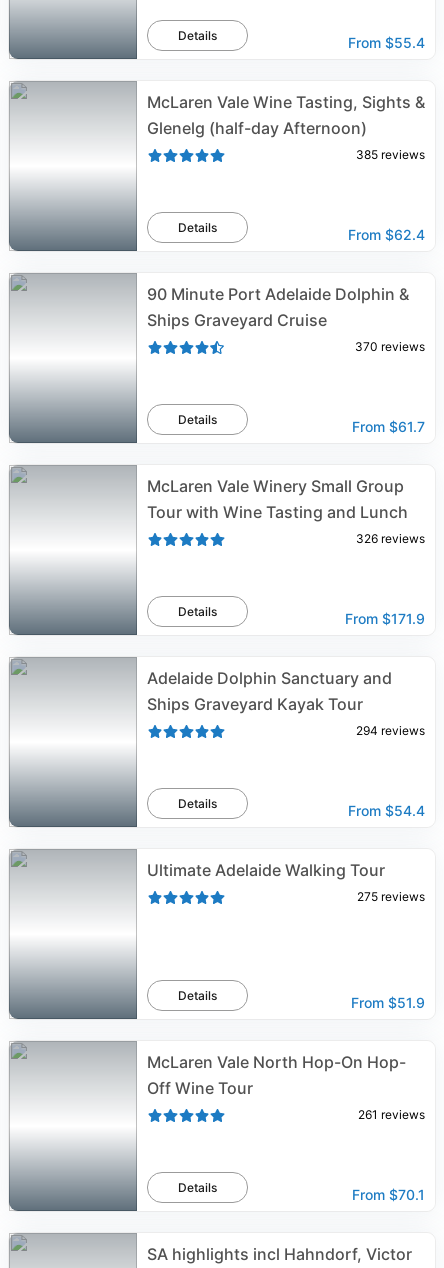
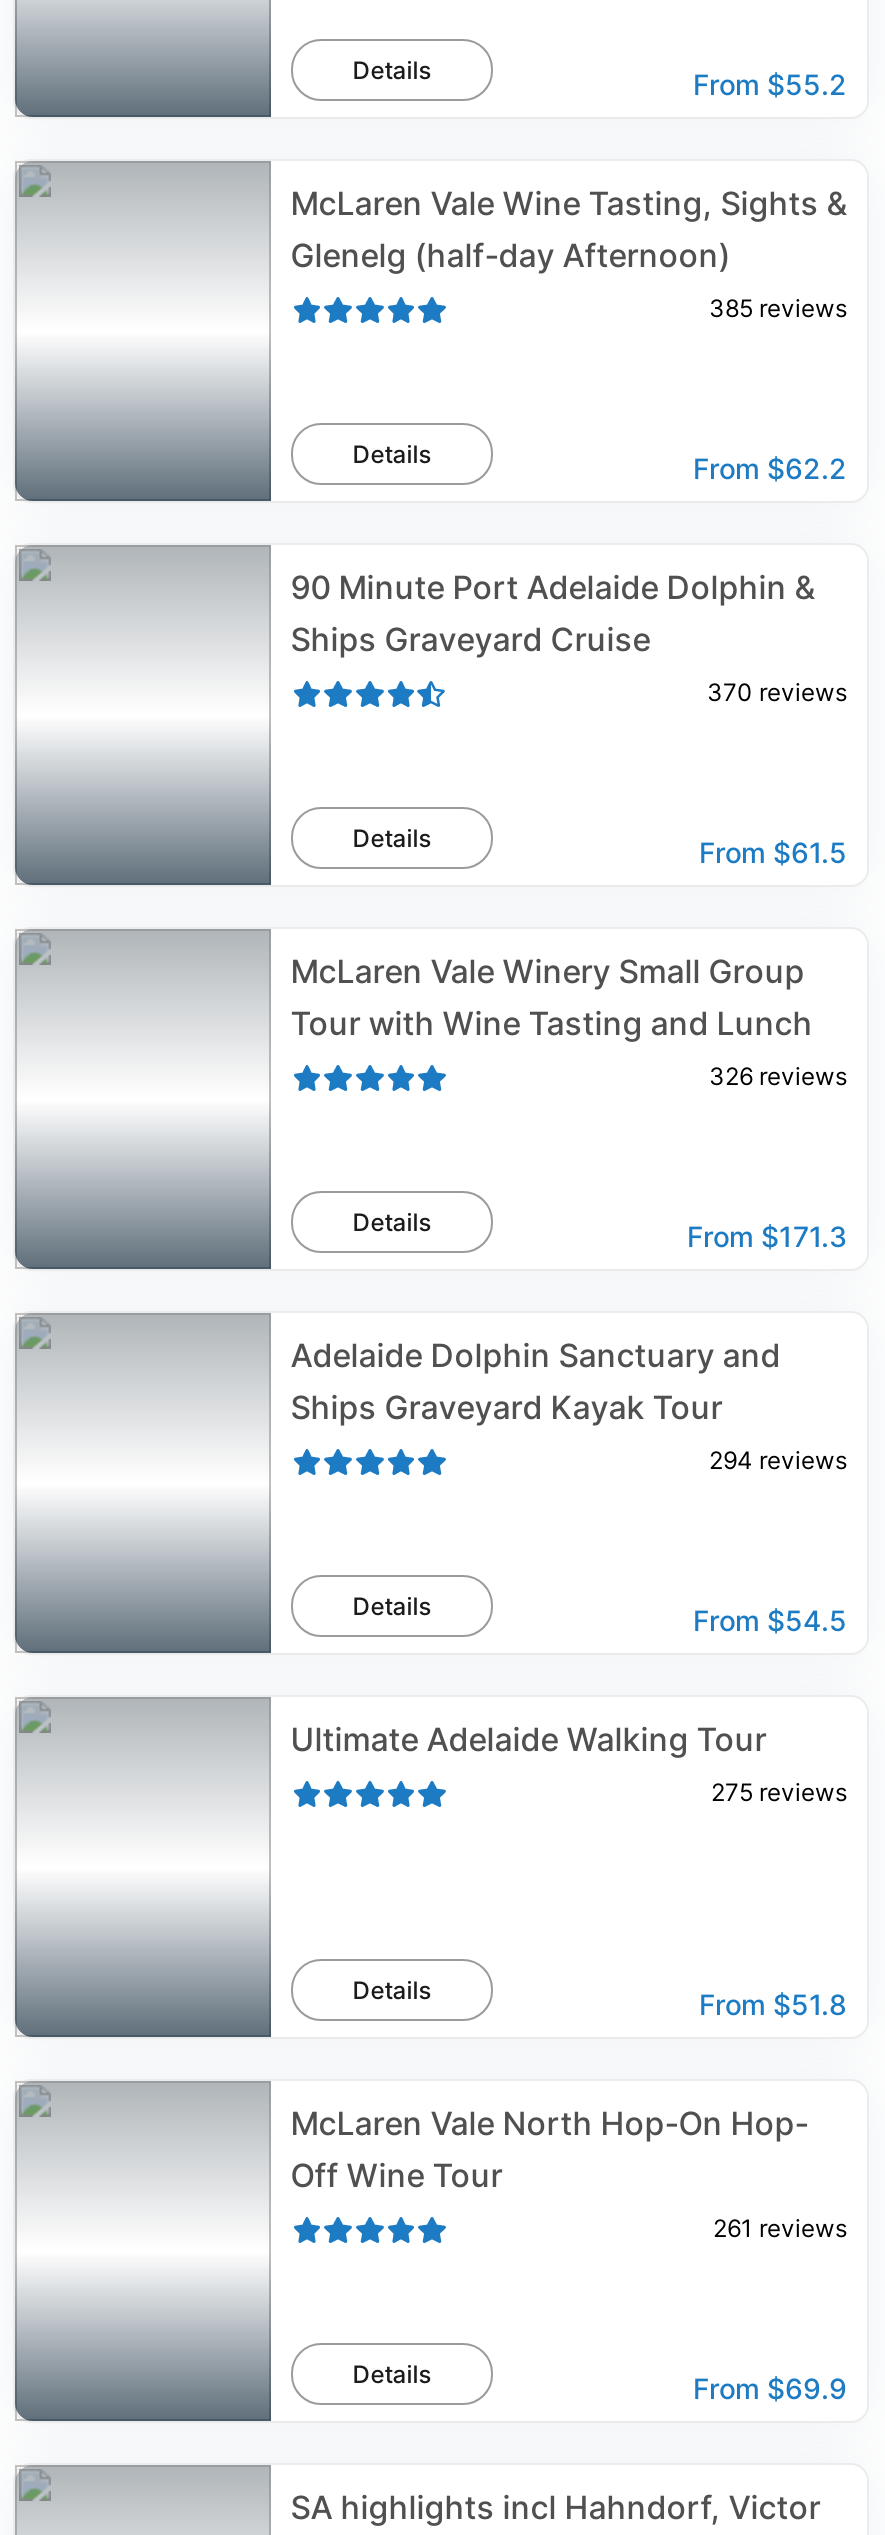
- From $55.4
+ From $55.2

- From $62.4
+ From $62.2

- From $61.7
+ From $61.5

- From $171.9
+ From $171.3

- From $54.4
+ From $54.5

- From $51.9
+ From $51.8

- From $70.1
+ From $69.9
